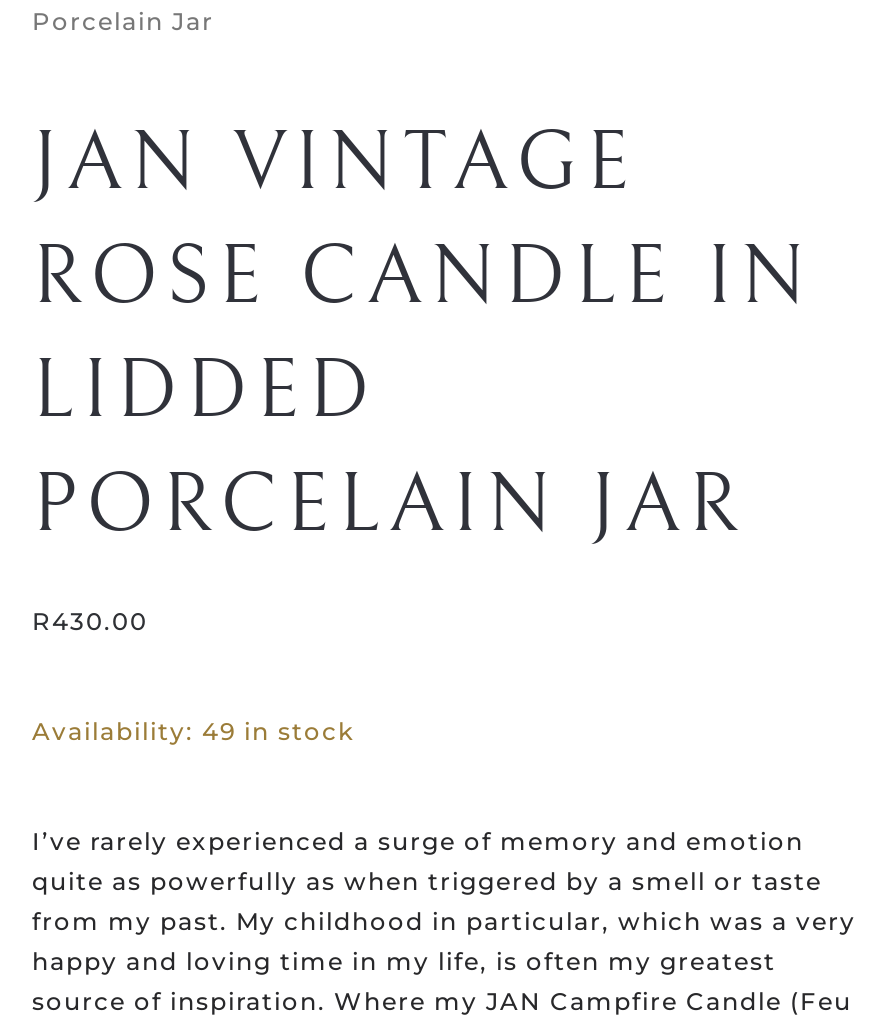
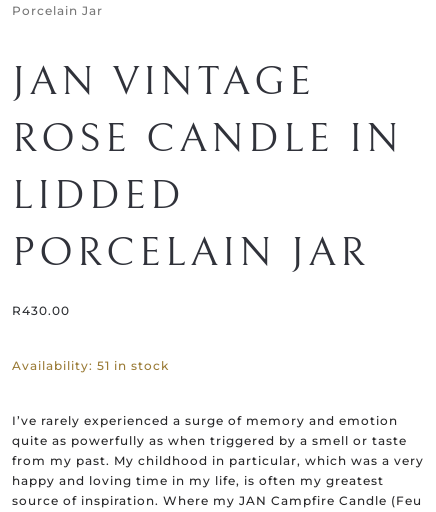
- Availability: 49 in stock
+ Availability: 51 in stock
